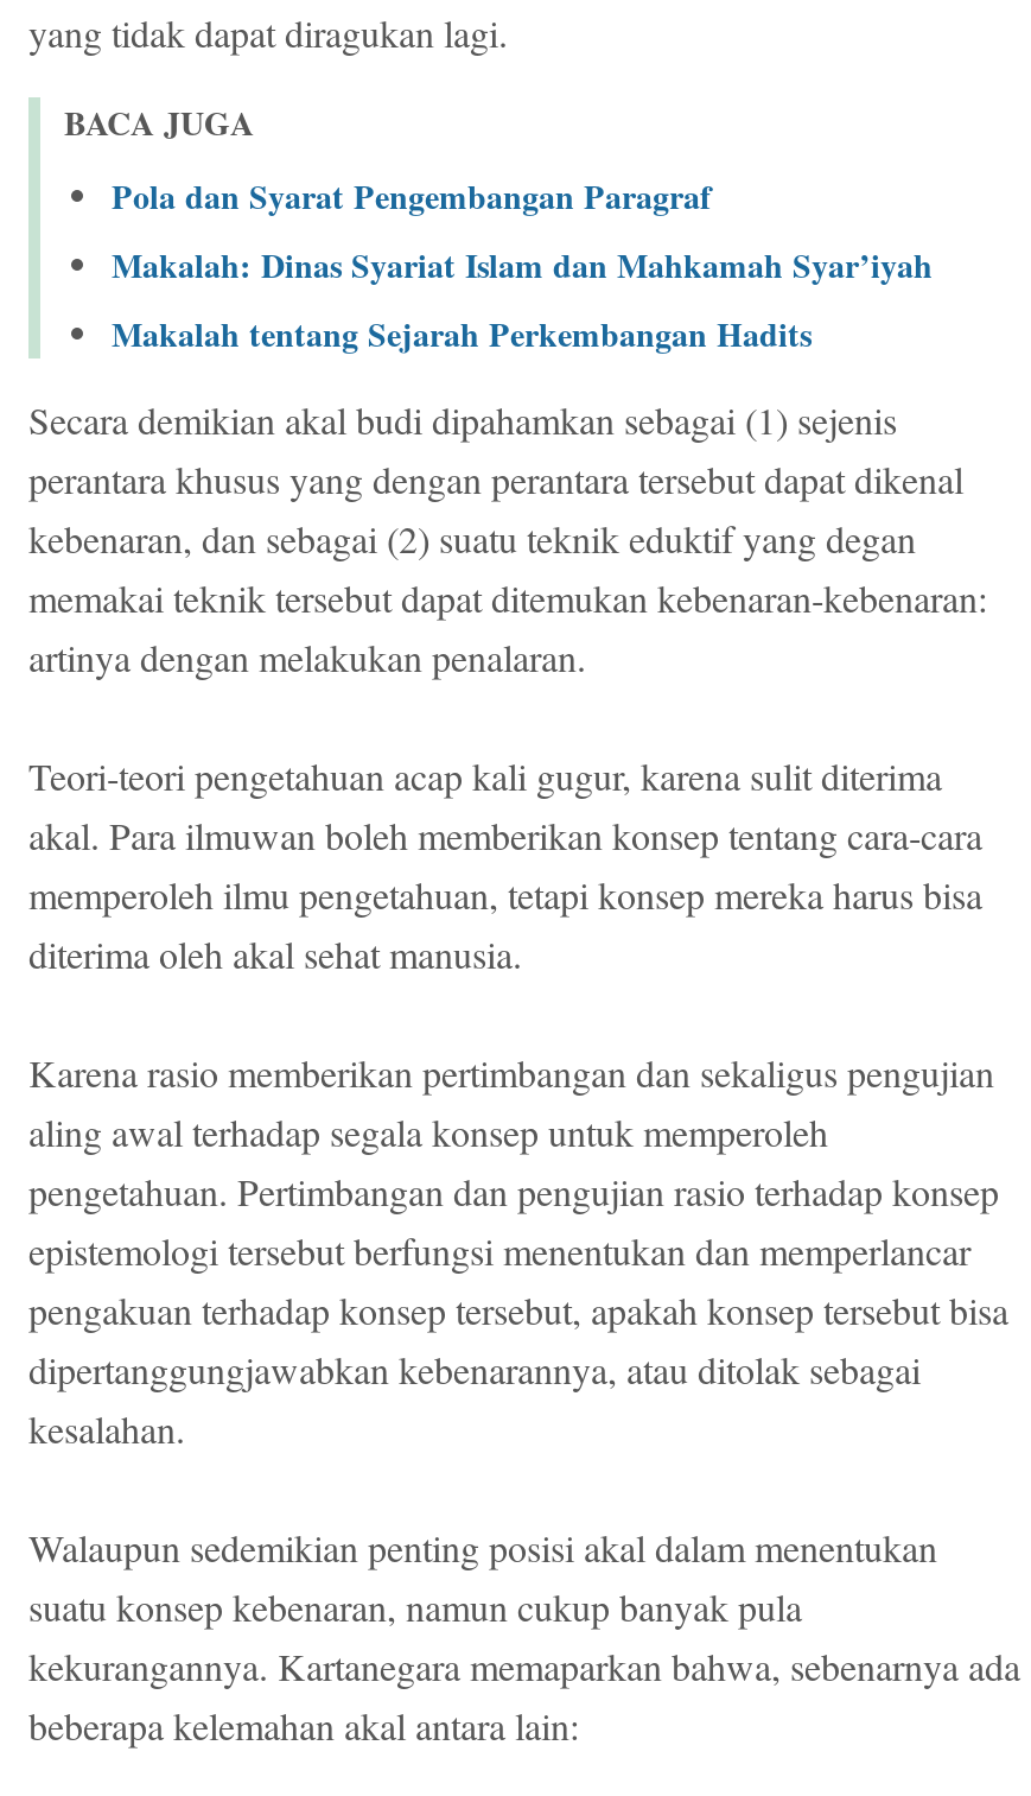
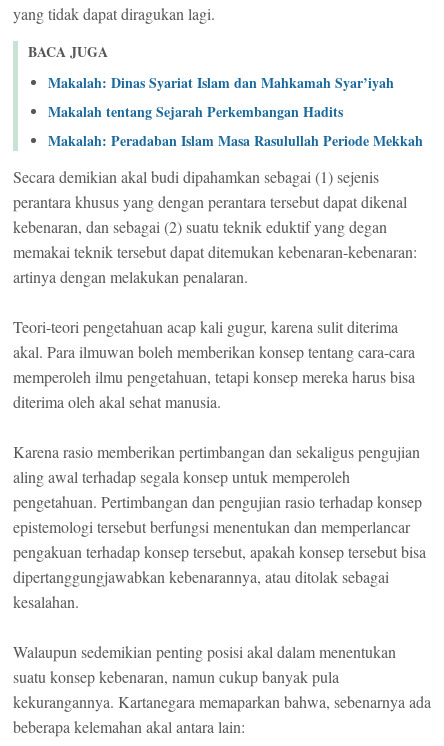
- Pola dan Syarat Pengembangan Paragraf

moved up: Makalah: Dinas Syariat Islam dan Mahkamah Syar’iyah | Makalah tentang Sejarah Perkembangan Hadits

+ Makalah: Peradaban Islam Masa Rasulullah Periode Mekkah
